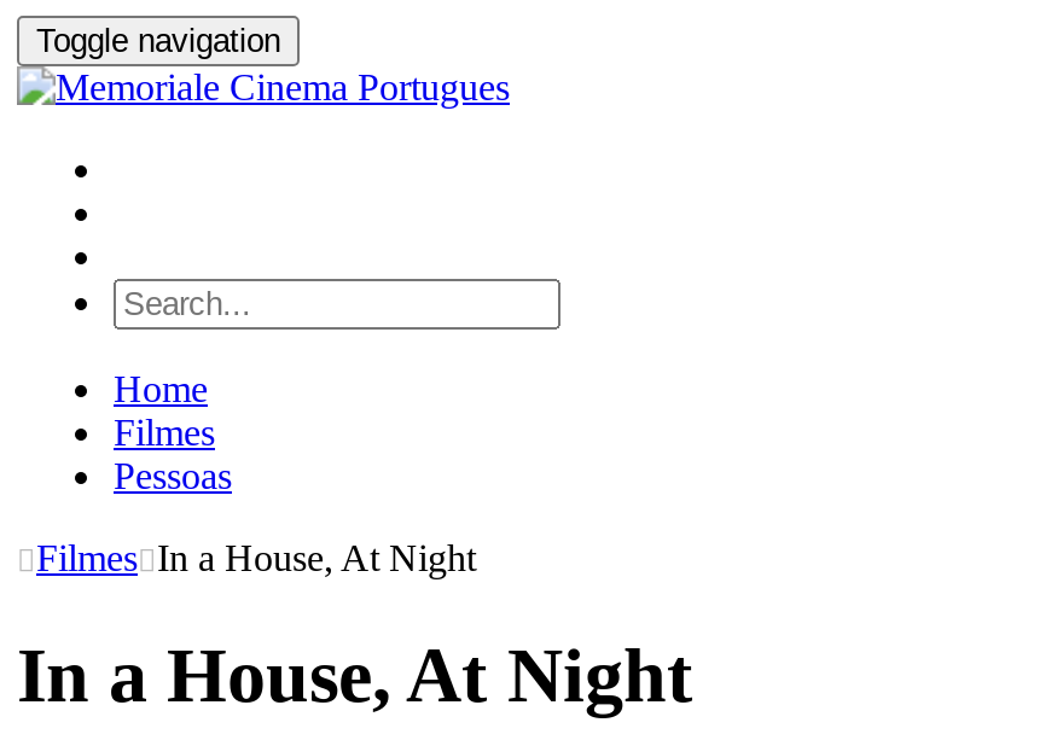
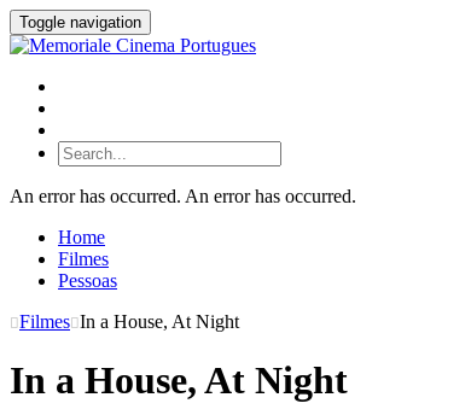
+ An error has occurred. An error has occurred.
